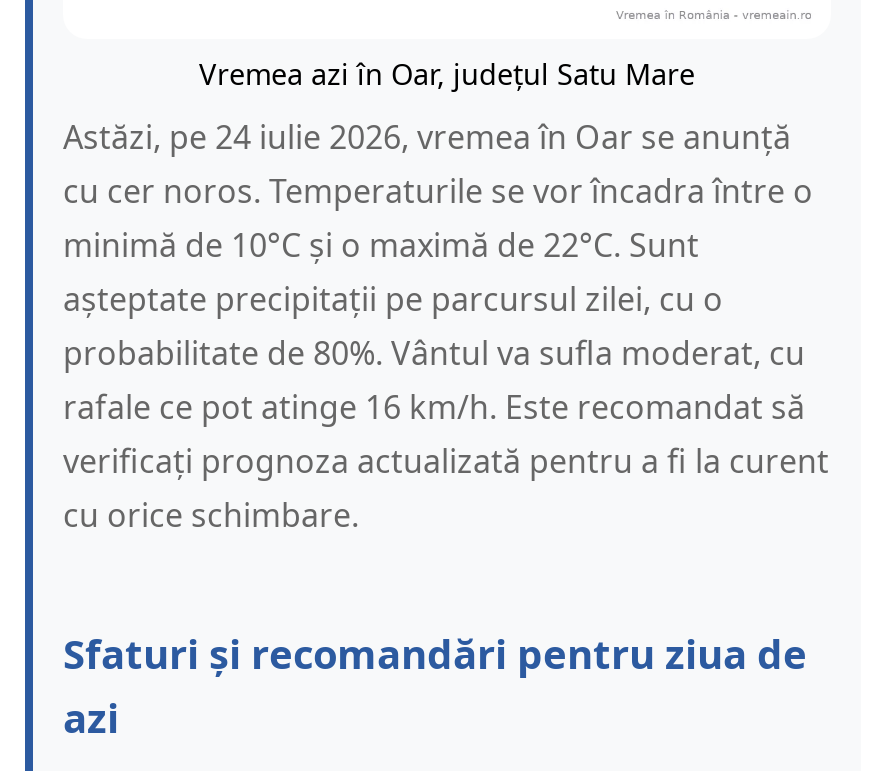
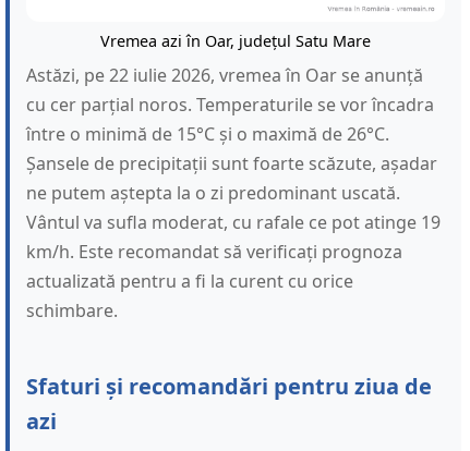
- Astăzi, pe 24 iulie 2026, vremea în Oar se anunță
- cu cer noros. Temperaturile se vor încadra între o
- minimă de 10°C și o maximă de 22°C. Sunt
- așteptate precipitații pe parcursul zilei, cu o
- probabilitate de 80%. Vântul va sufla moderat, cu
- rafale ce pot atinge 16 km/h. Este recomandat să
- verificați prognoza actualizată pentru a fi la curent
- cu orice schimbare.
+ Astăzi, pe 22 iulie 2026, vremea în Oar se anunță
+ cu cer parțial noros. Temperaturile se vor încadra
+ între o minimă de 15°C și o maximă de 26°C.
+ Șansele de precipitații sunt foarte scăzute, așadar
+ ne putem aștepta la o zi predominant uscată.
+ Vântul va sufla moderat, cu rafale ce pot atinge 19
+ km/h. Este recomandat să verificați prognoza
+ actualizată pentru a fi la curent cu orice
+ schimbare.
